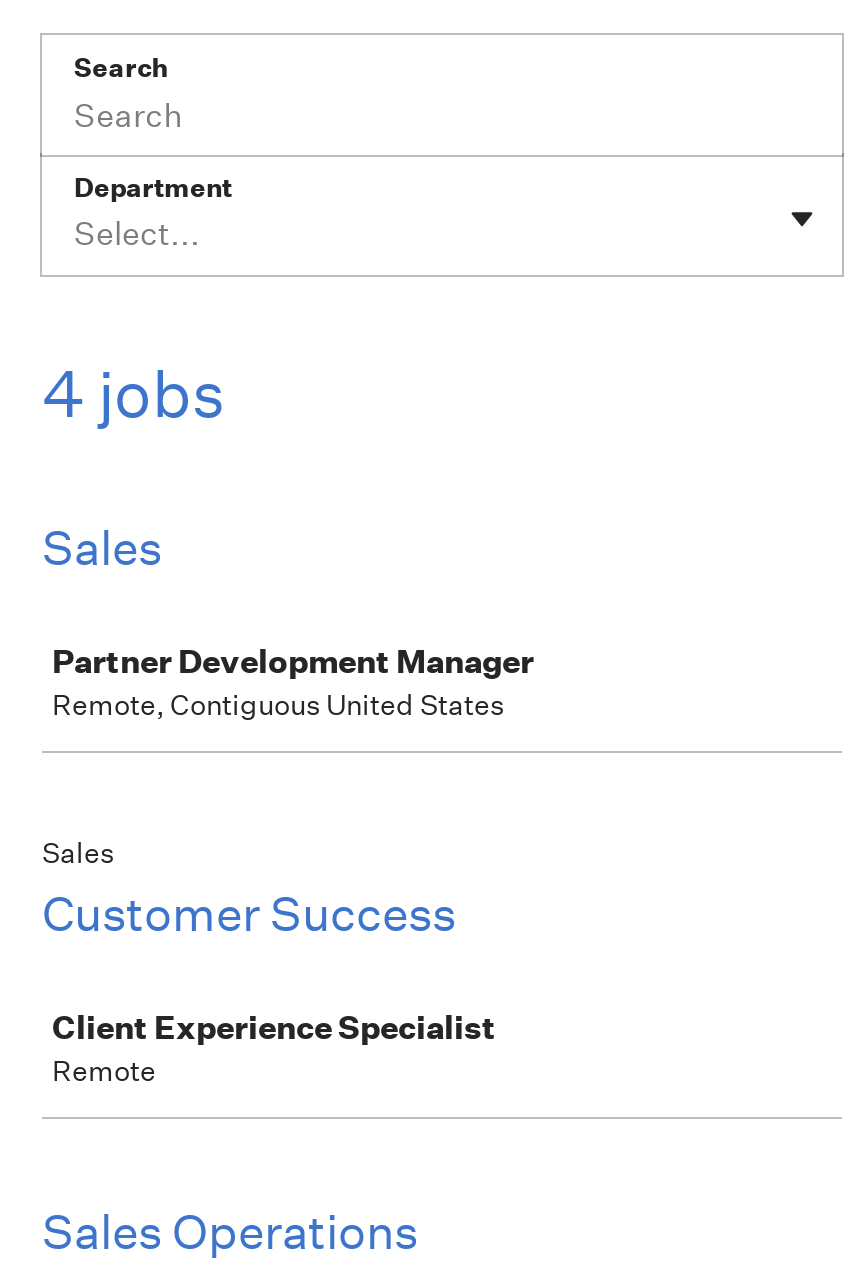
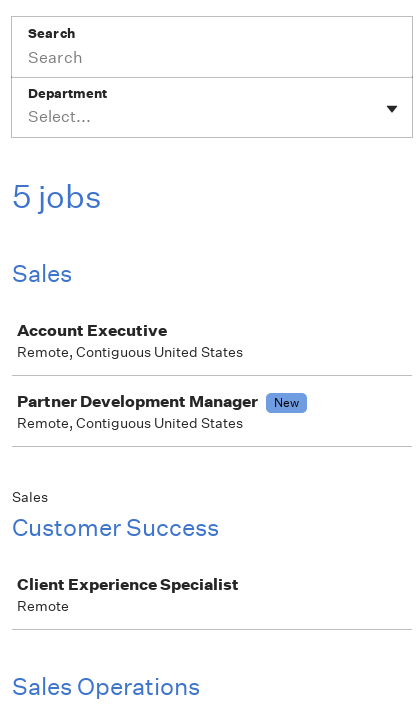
- 4 jobs
+ 5 jobs

+ Account Executive
+ Remote, Contiguous United States

+ New
